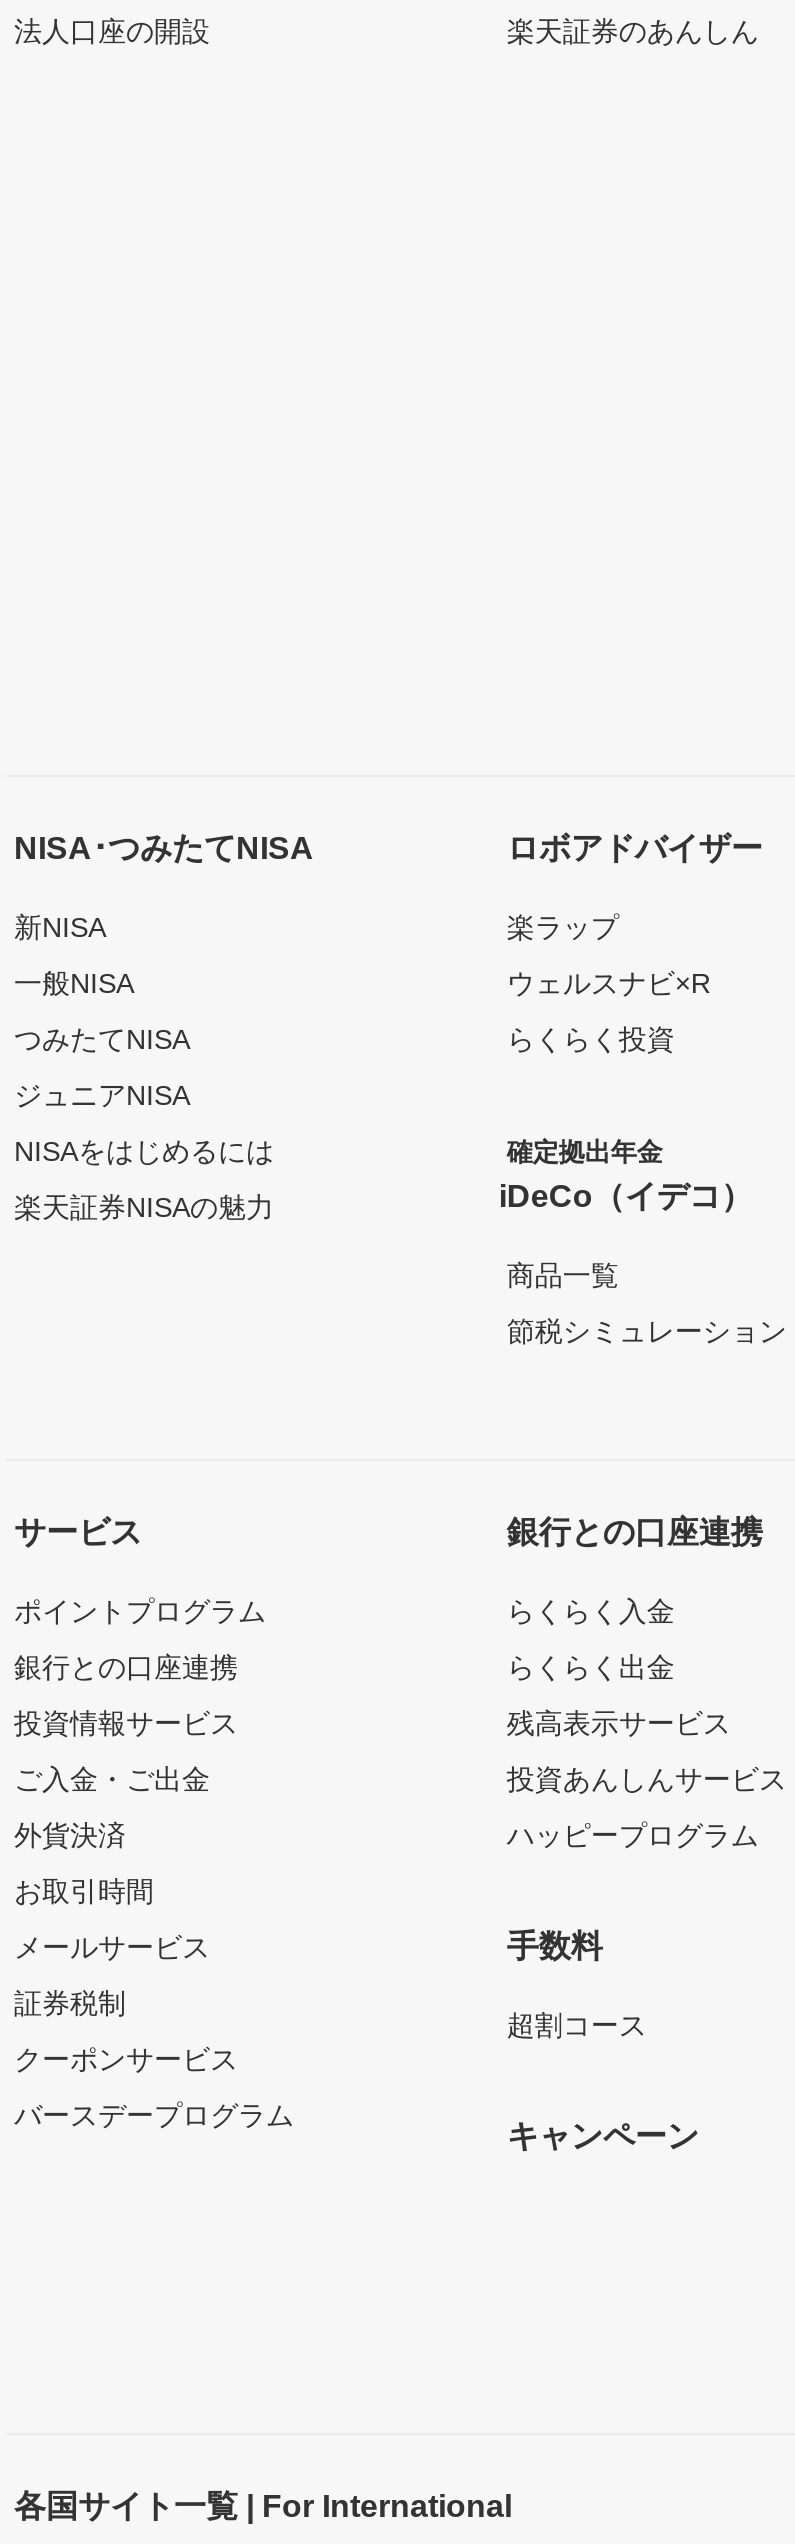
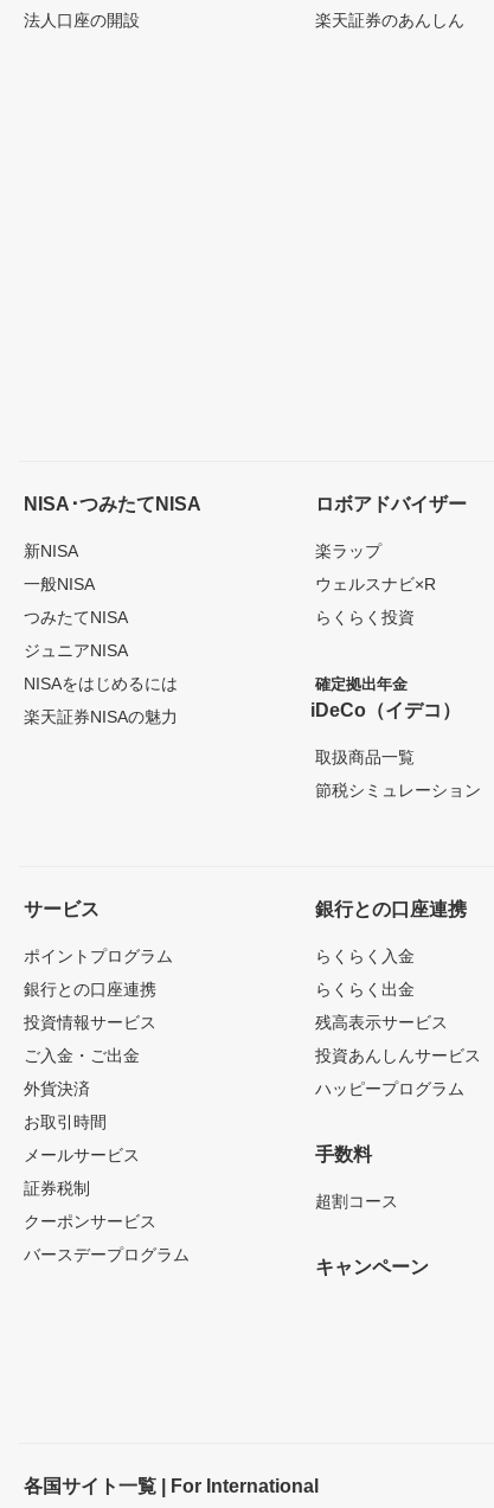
- 商品一覧
+ 取扱商品一覧
